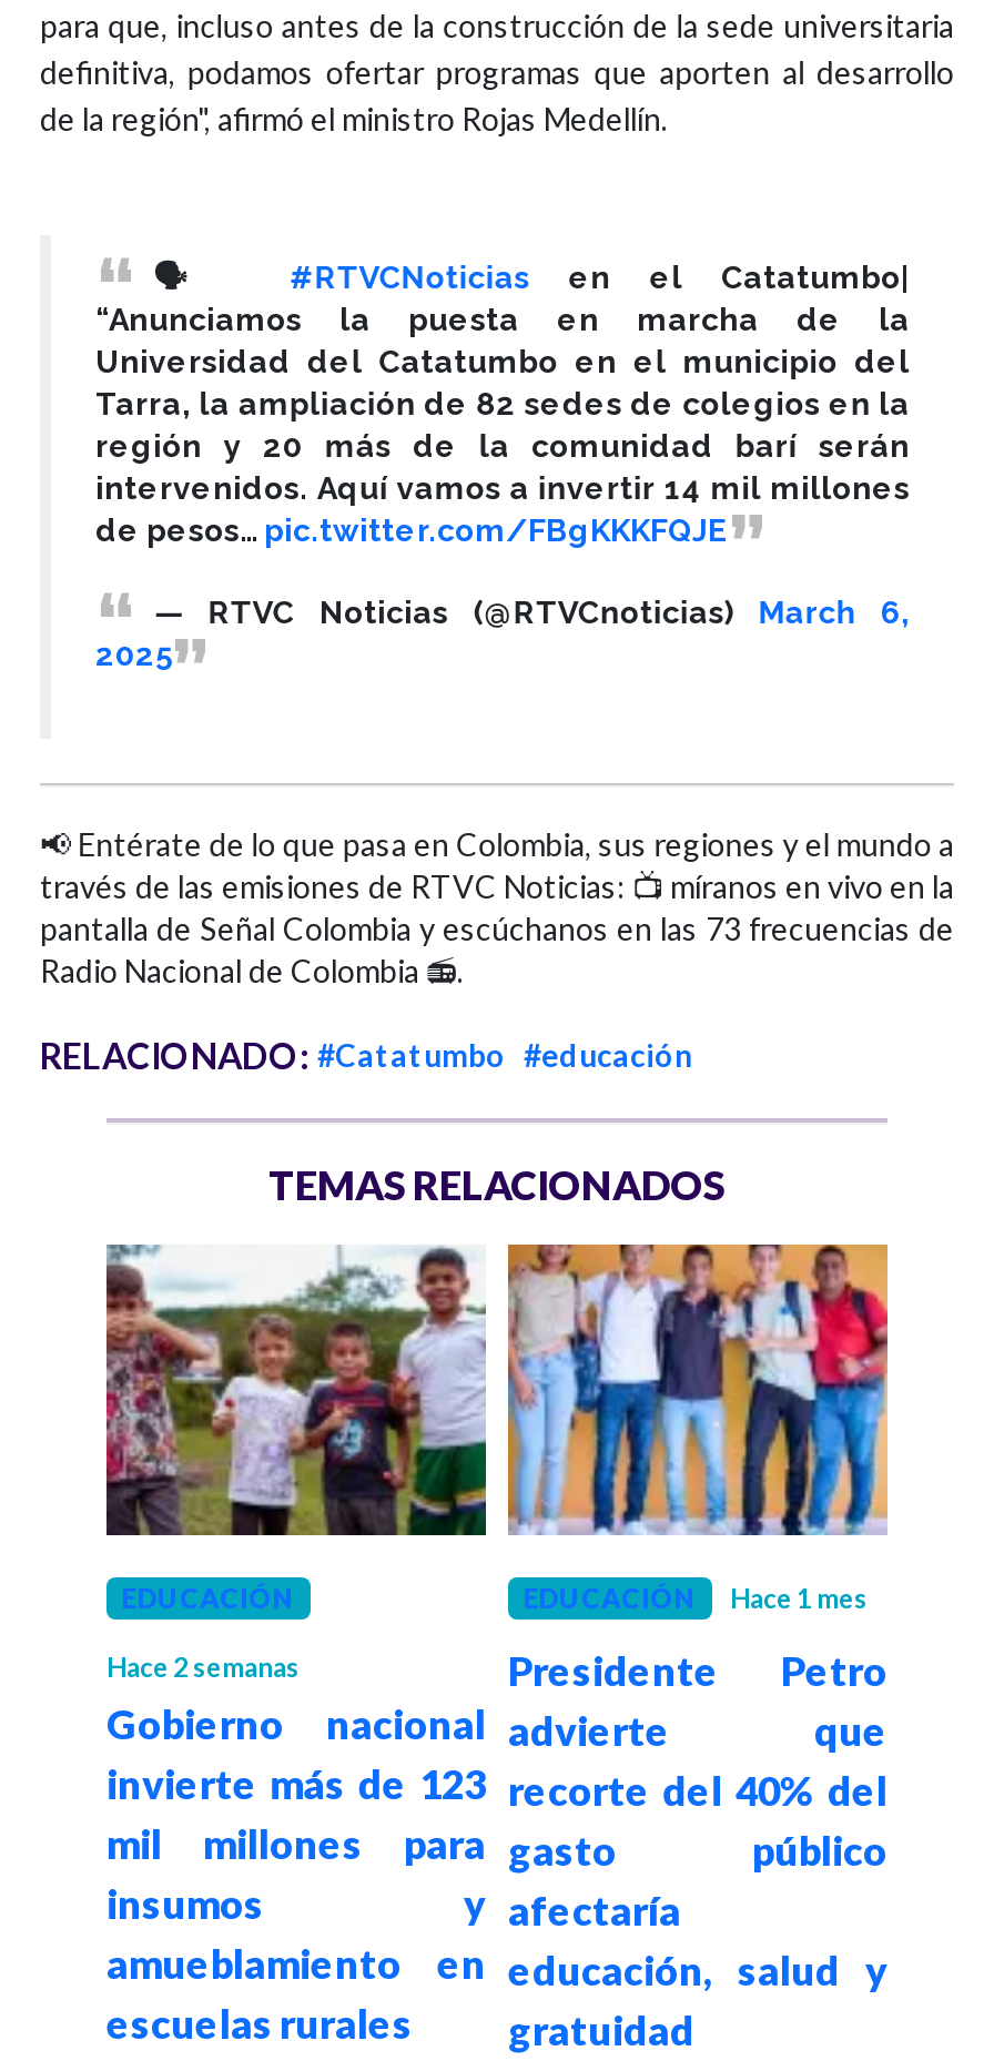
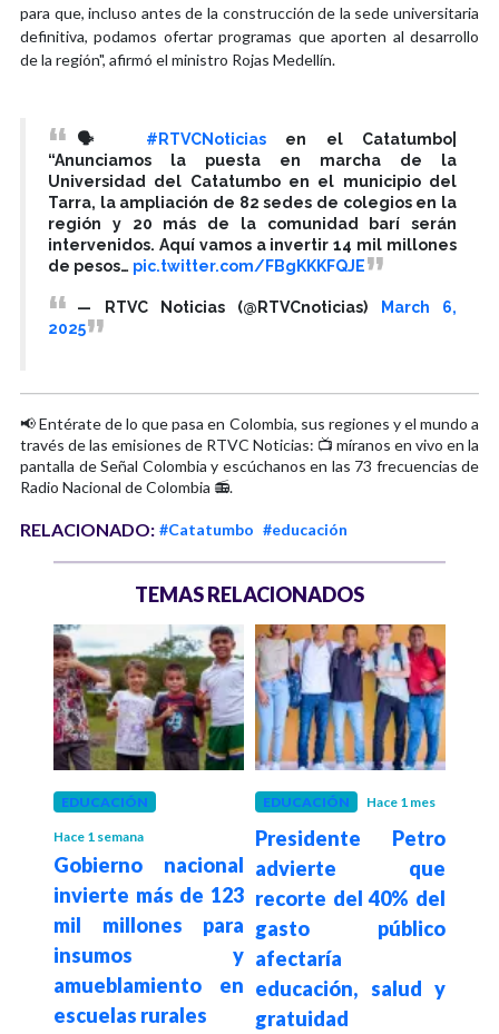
- Hace 2 semanas
+ Hace 1 semana
